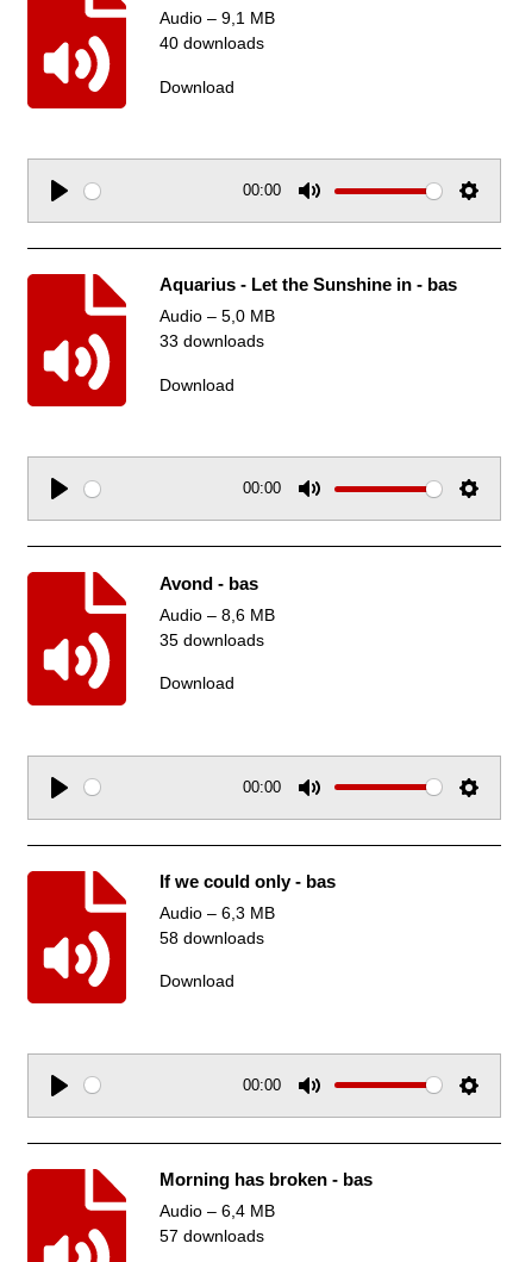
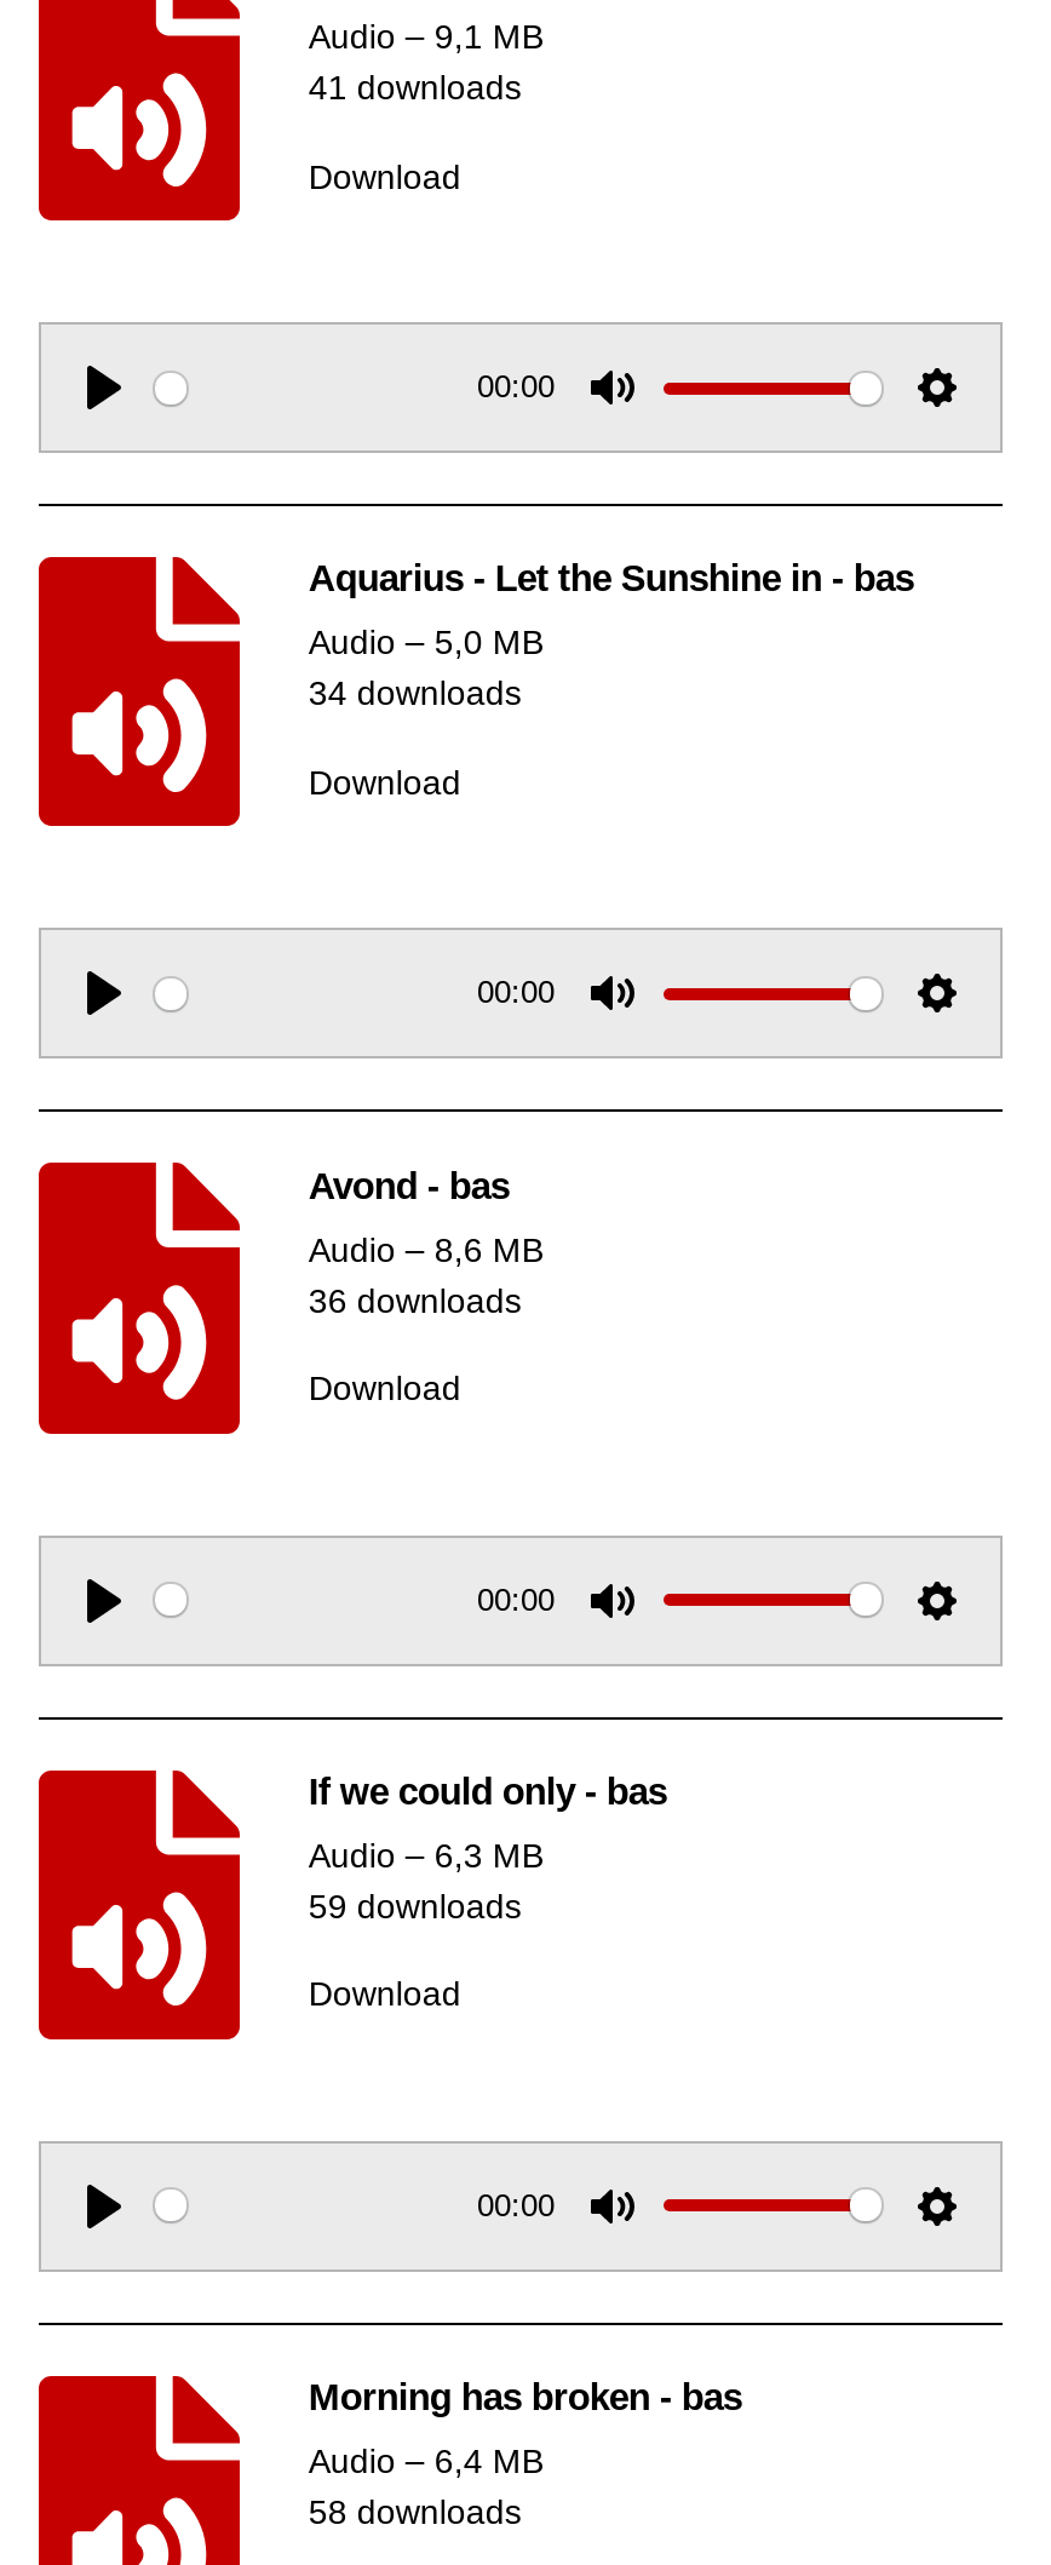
- 40 downloads
+ 41 downloads

- 33 downloads
+ 34 downloads

- 35 downloads
+ 36 downloads

- 58 downloads
+ 59 downloads

- 57 downloads
+ 58 downloads
